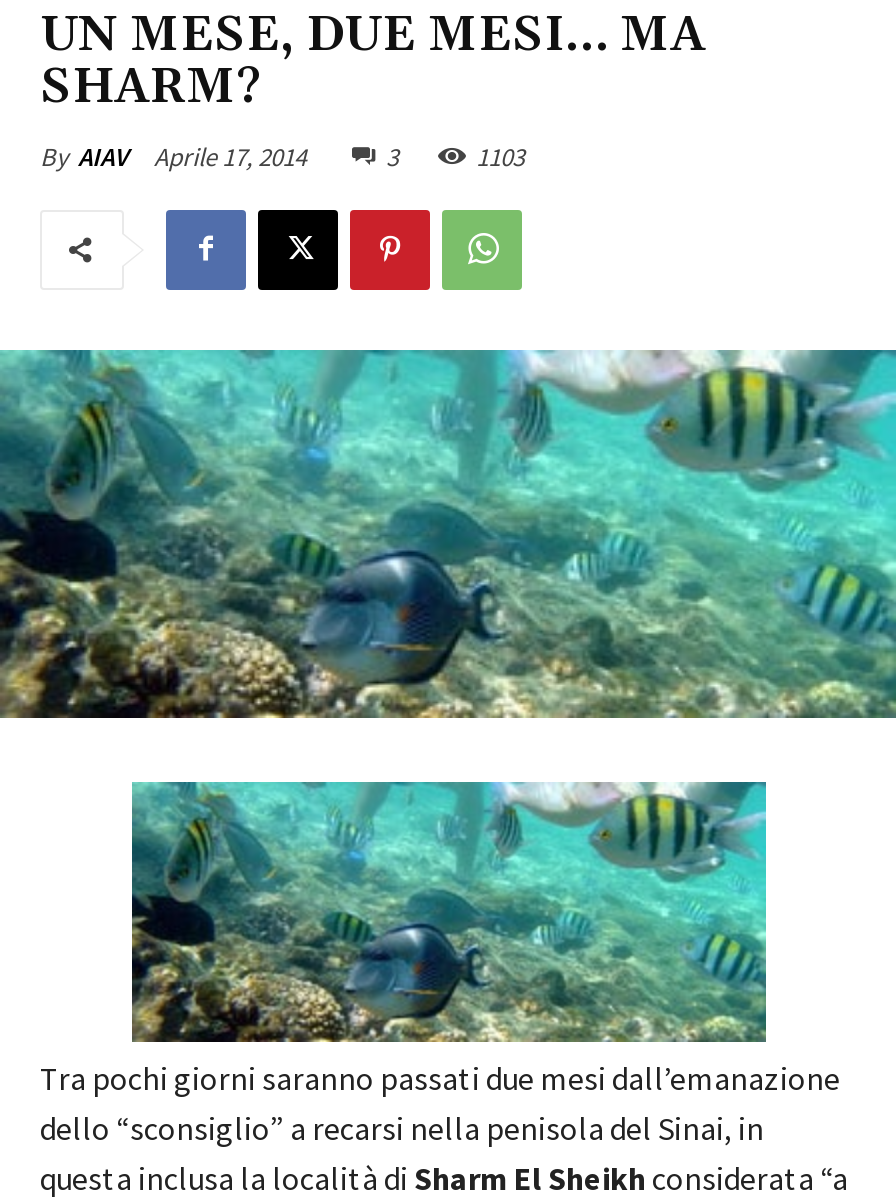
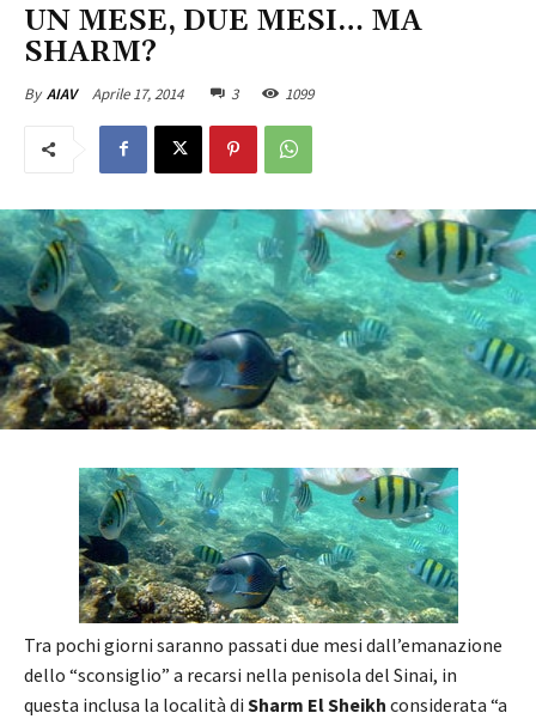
- 1103
+ 1099
